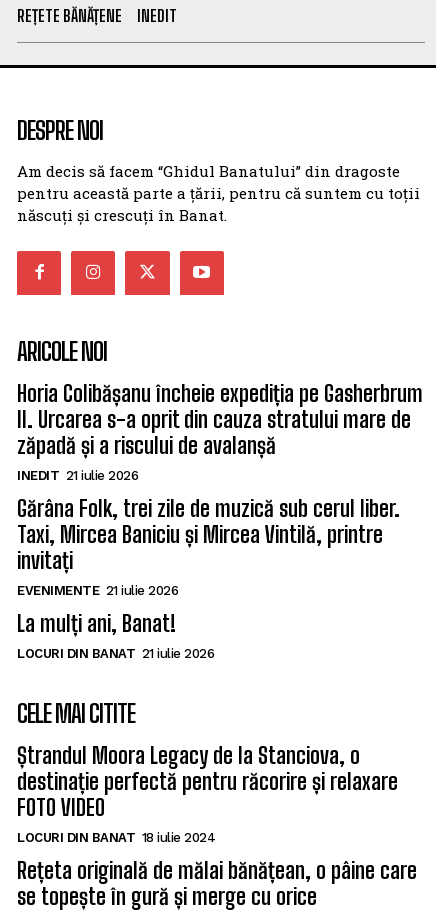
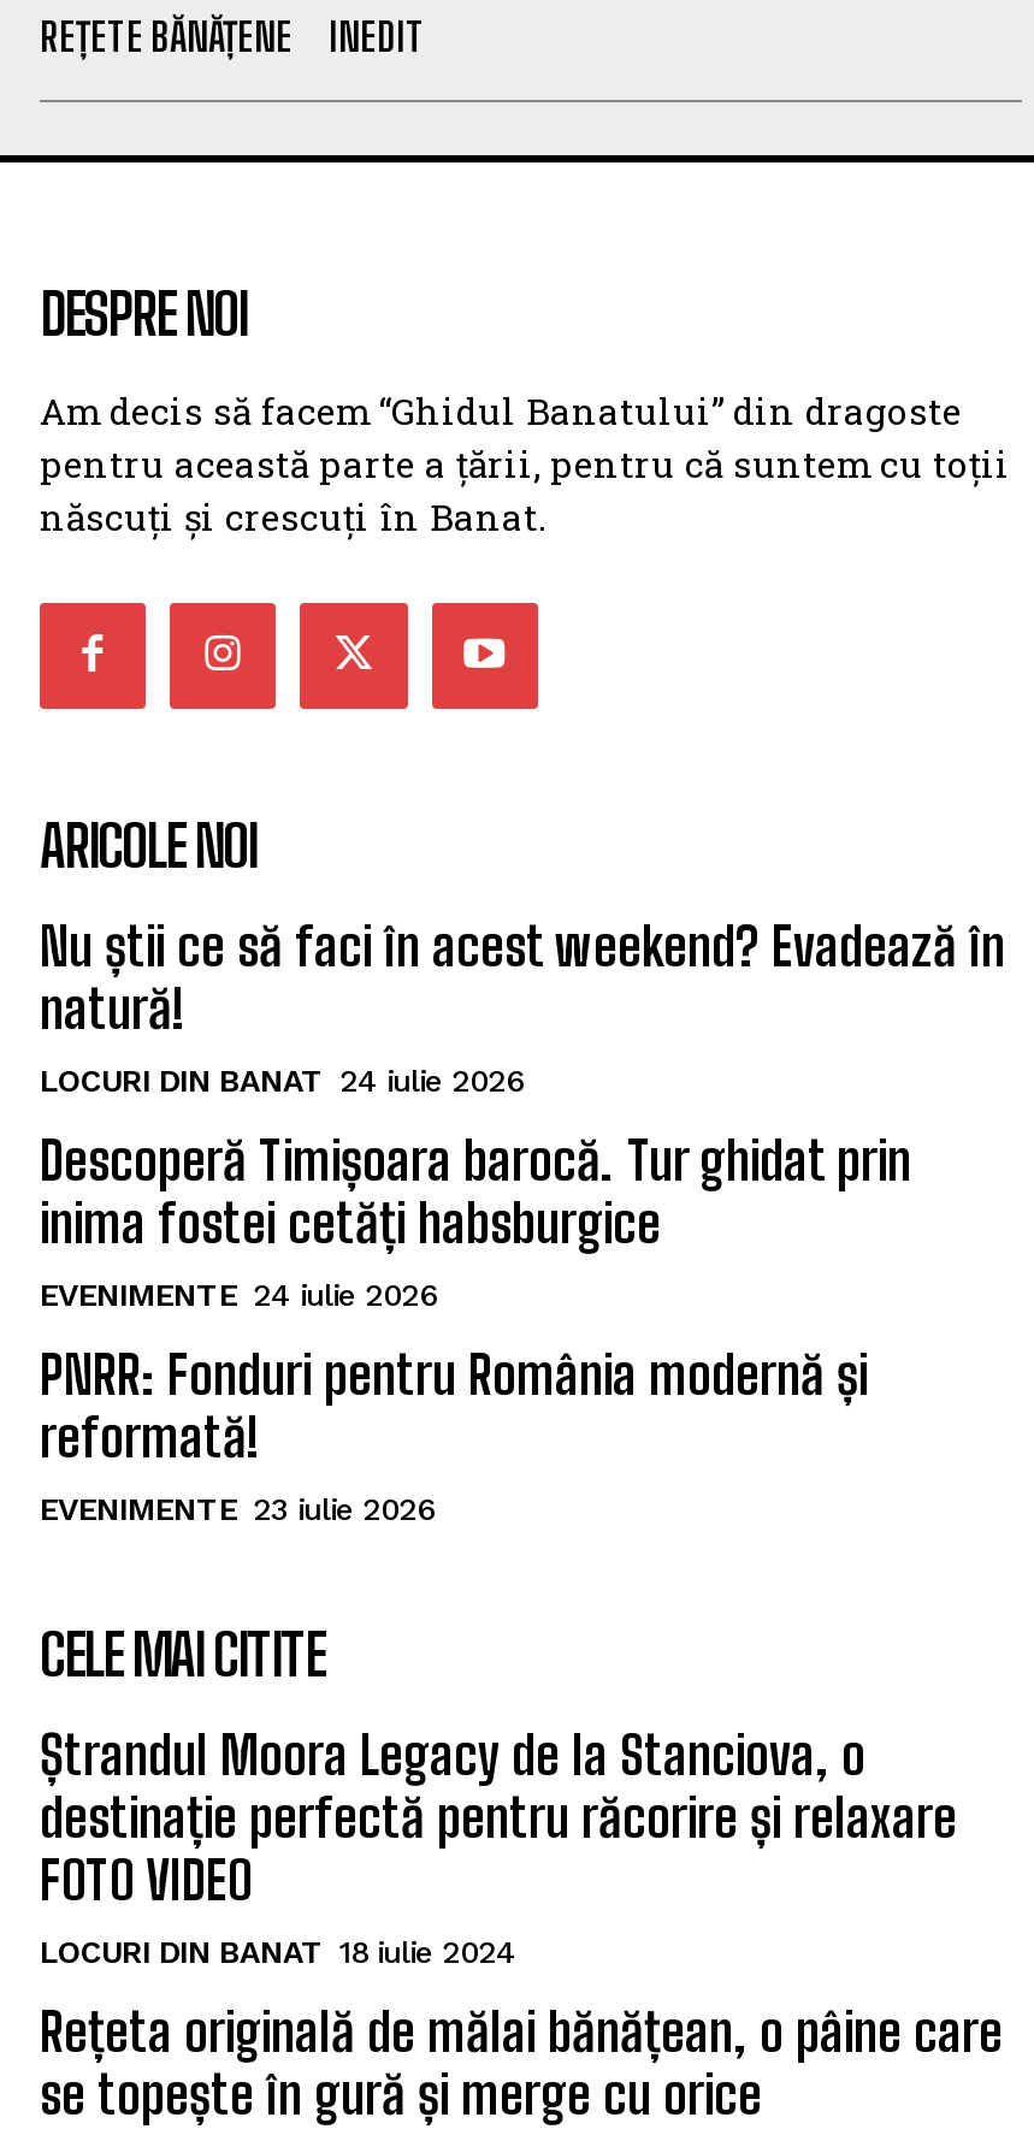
- Horia Colibășanu încheie expediția pe Gasherbrum
- II. Urcarea s-a oprit din cauza stratului mare de
- zăpadă și a riscului de avalanșă
- INEDIT 21 iulie 2026
- Gărâna Folk, trei zile de muzică sub cerul liber.
- Taxi, Mircea Baniciu și Mircea Vintilă, printre
- invitați
- EVENIMENTE 21 iulie 2026
- La mulți ani, Banat!
- LOCURI DIN BANAT 21 iulie 2026
+ Nu știi ce să faci în acest weekend? Evadează în
+ natură!
+ LOCURI DIN BANAT 24 iulie 2026
+ Descoperă Timișoara barocă. Tur ghidat prin
+ inima fostei cetăți habsburgice
+ EVENIMENTE 24 iulie 2026
+ PNRR: Fonduri pentru România modernă și
+ reformată!
+ EVENIMENTE 23 iulie 2026
